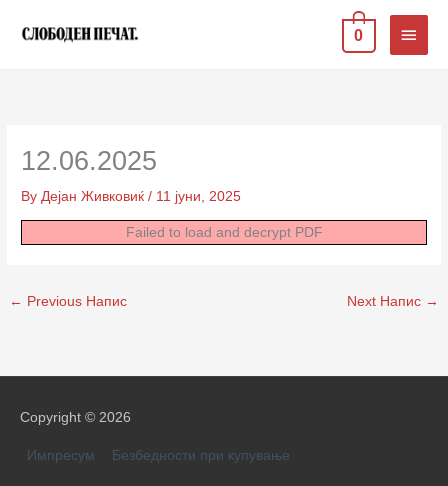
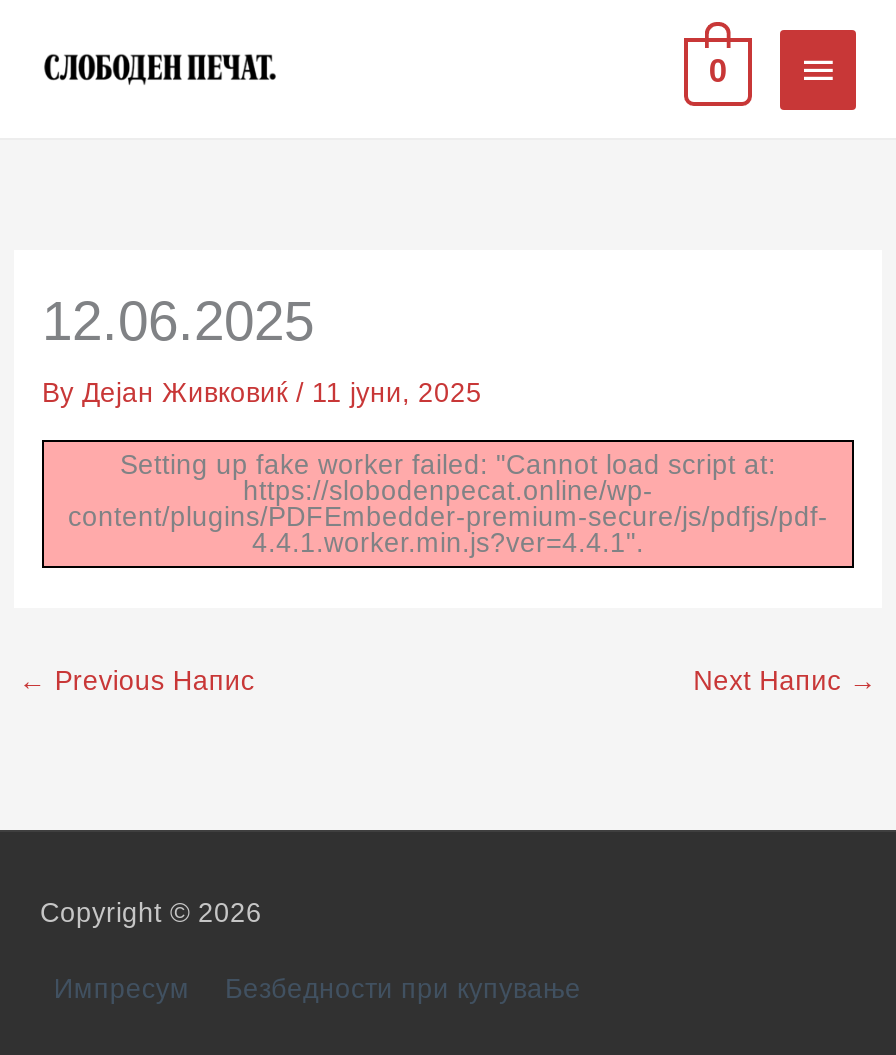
- Failed to load and decrypt PDF
+ Setting up fake worker failed: "Cannot load script at:
+ https://slobodenpecat.online/wp-
+ content/plugins/PDFEmbedder-premium-secure/js/pdfjs/pdf-
+ 4.4.1.worker.min.js?ver=4.4.1".
